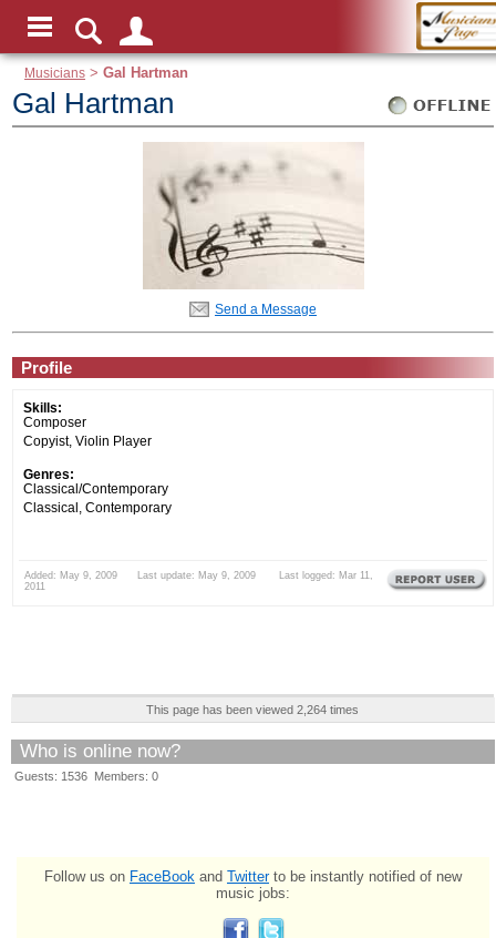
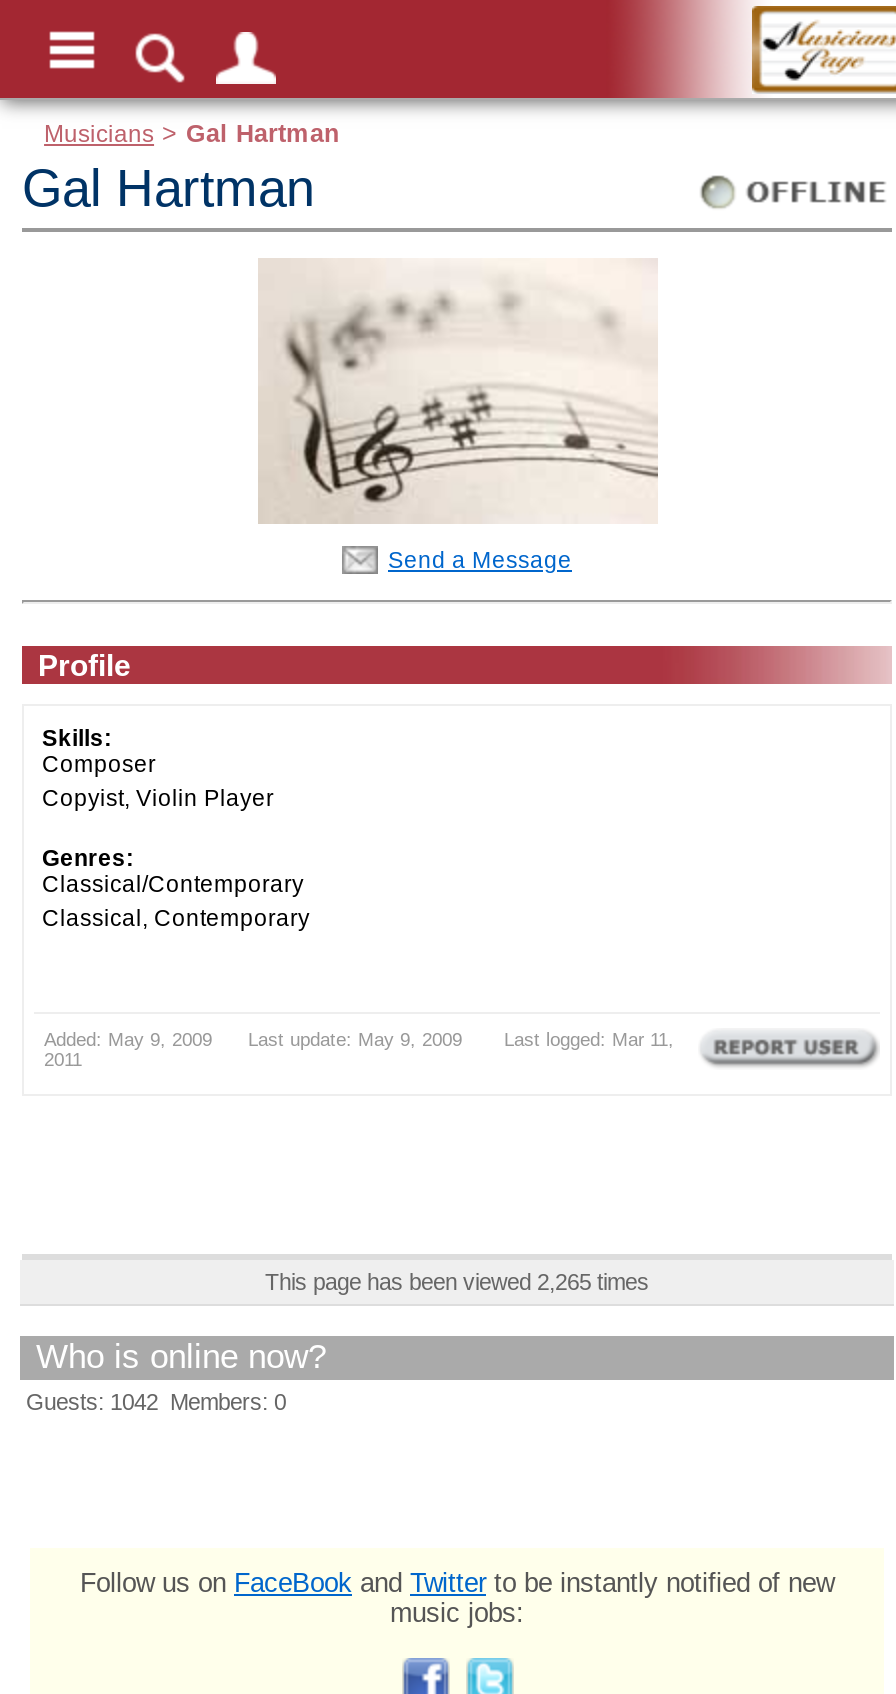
- This page has been viewed 2,264 times
+ This page has been viewed 2,265 times

- Guests: 1536 Members: 0
+ Guests: 1042 Members: 0
